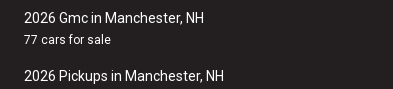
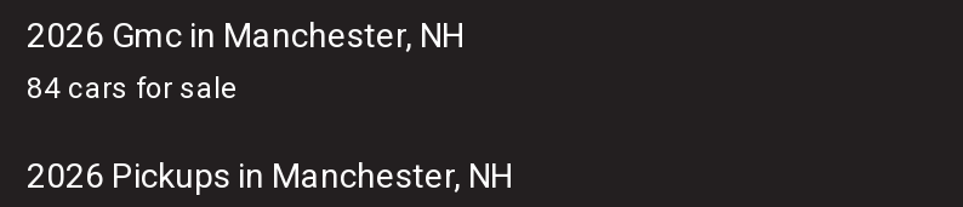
- 77 cars for sale
+ 84 cars for sale
